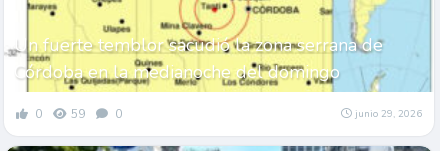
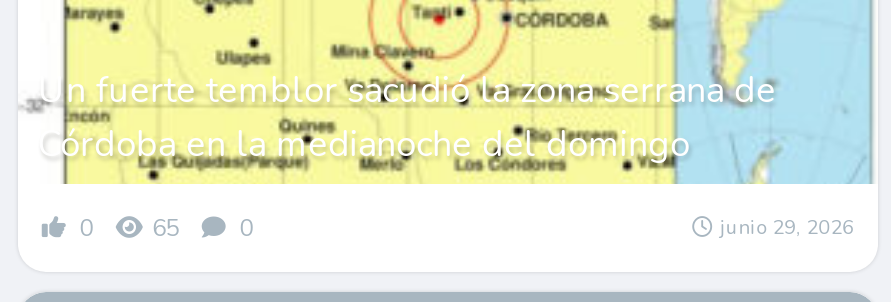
- 0 59 0
+ 0 65 0
